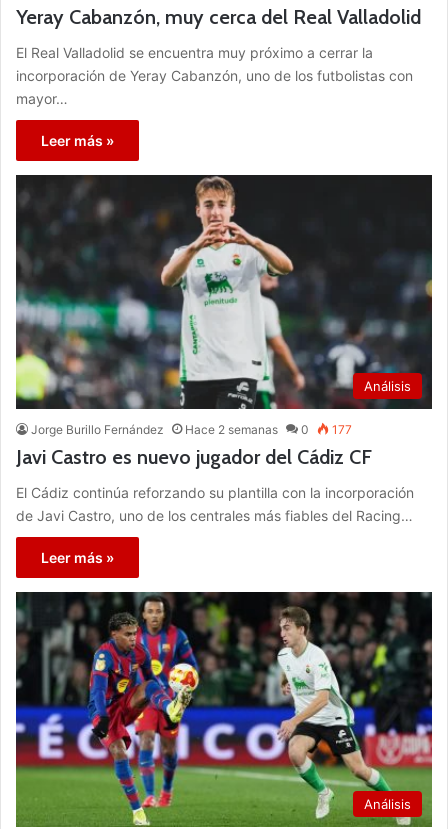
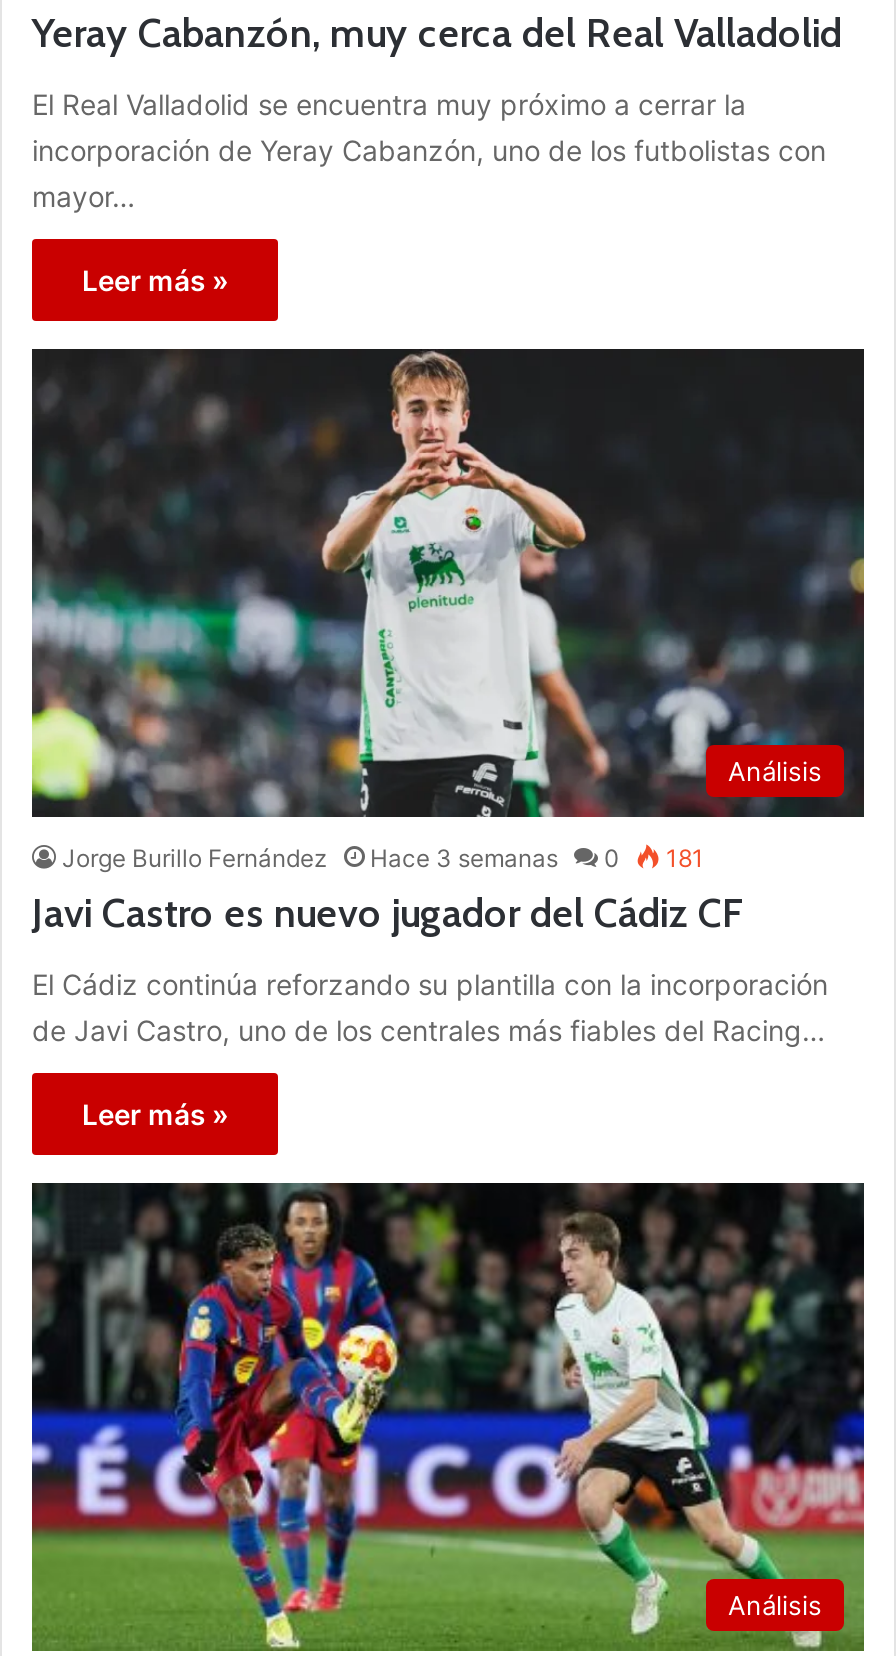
- Hace 2 semanas
+ Hace 3 semanas

- 177
+ 181
